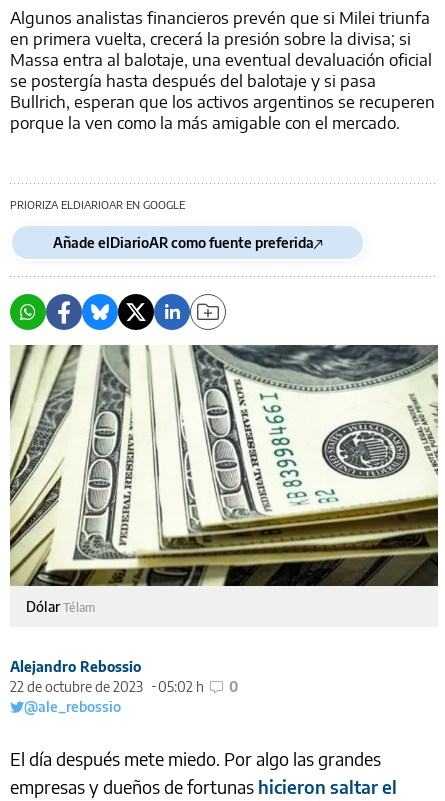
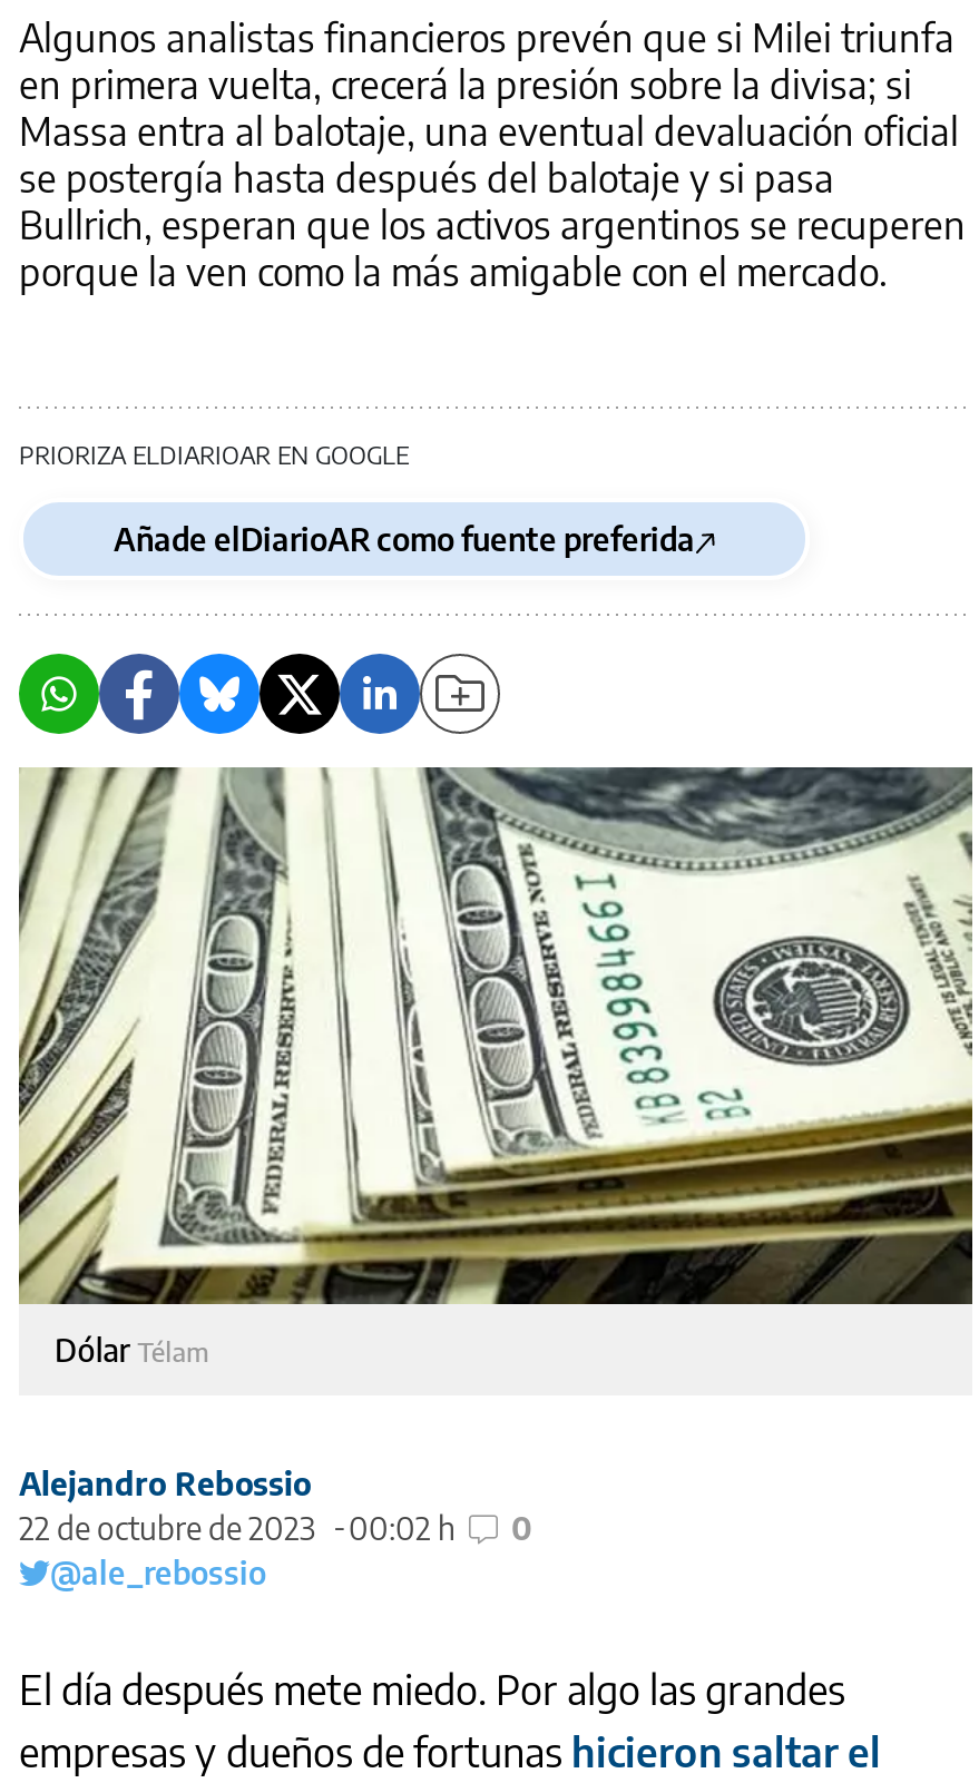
- 22 de octubre de 2023 05:02 h 0
+ 22 de octubre de 2023 00:02 h 0
